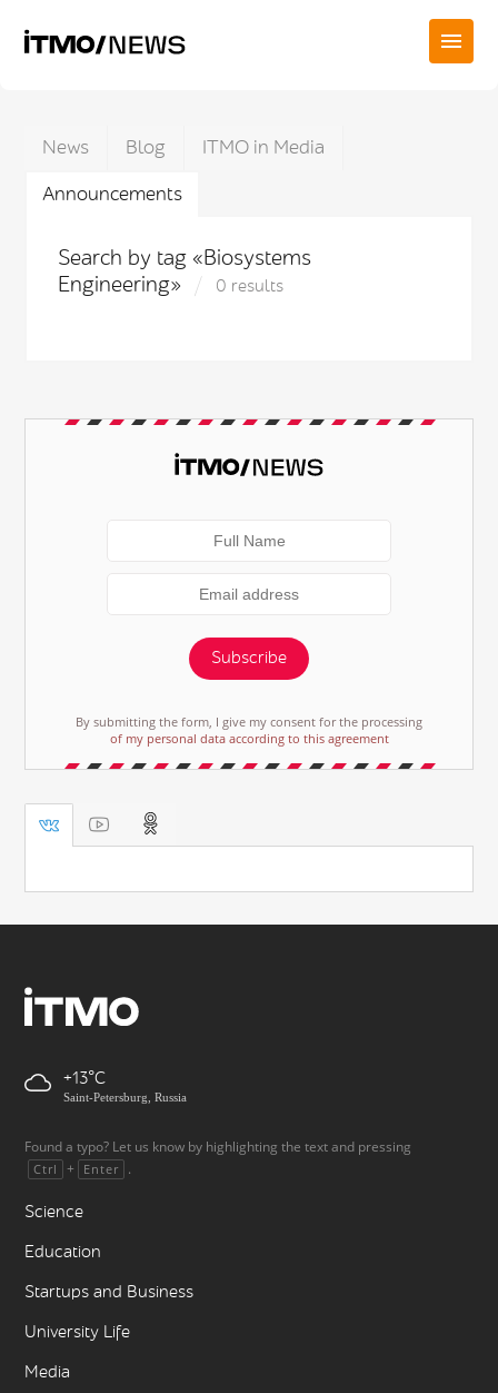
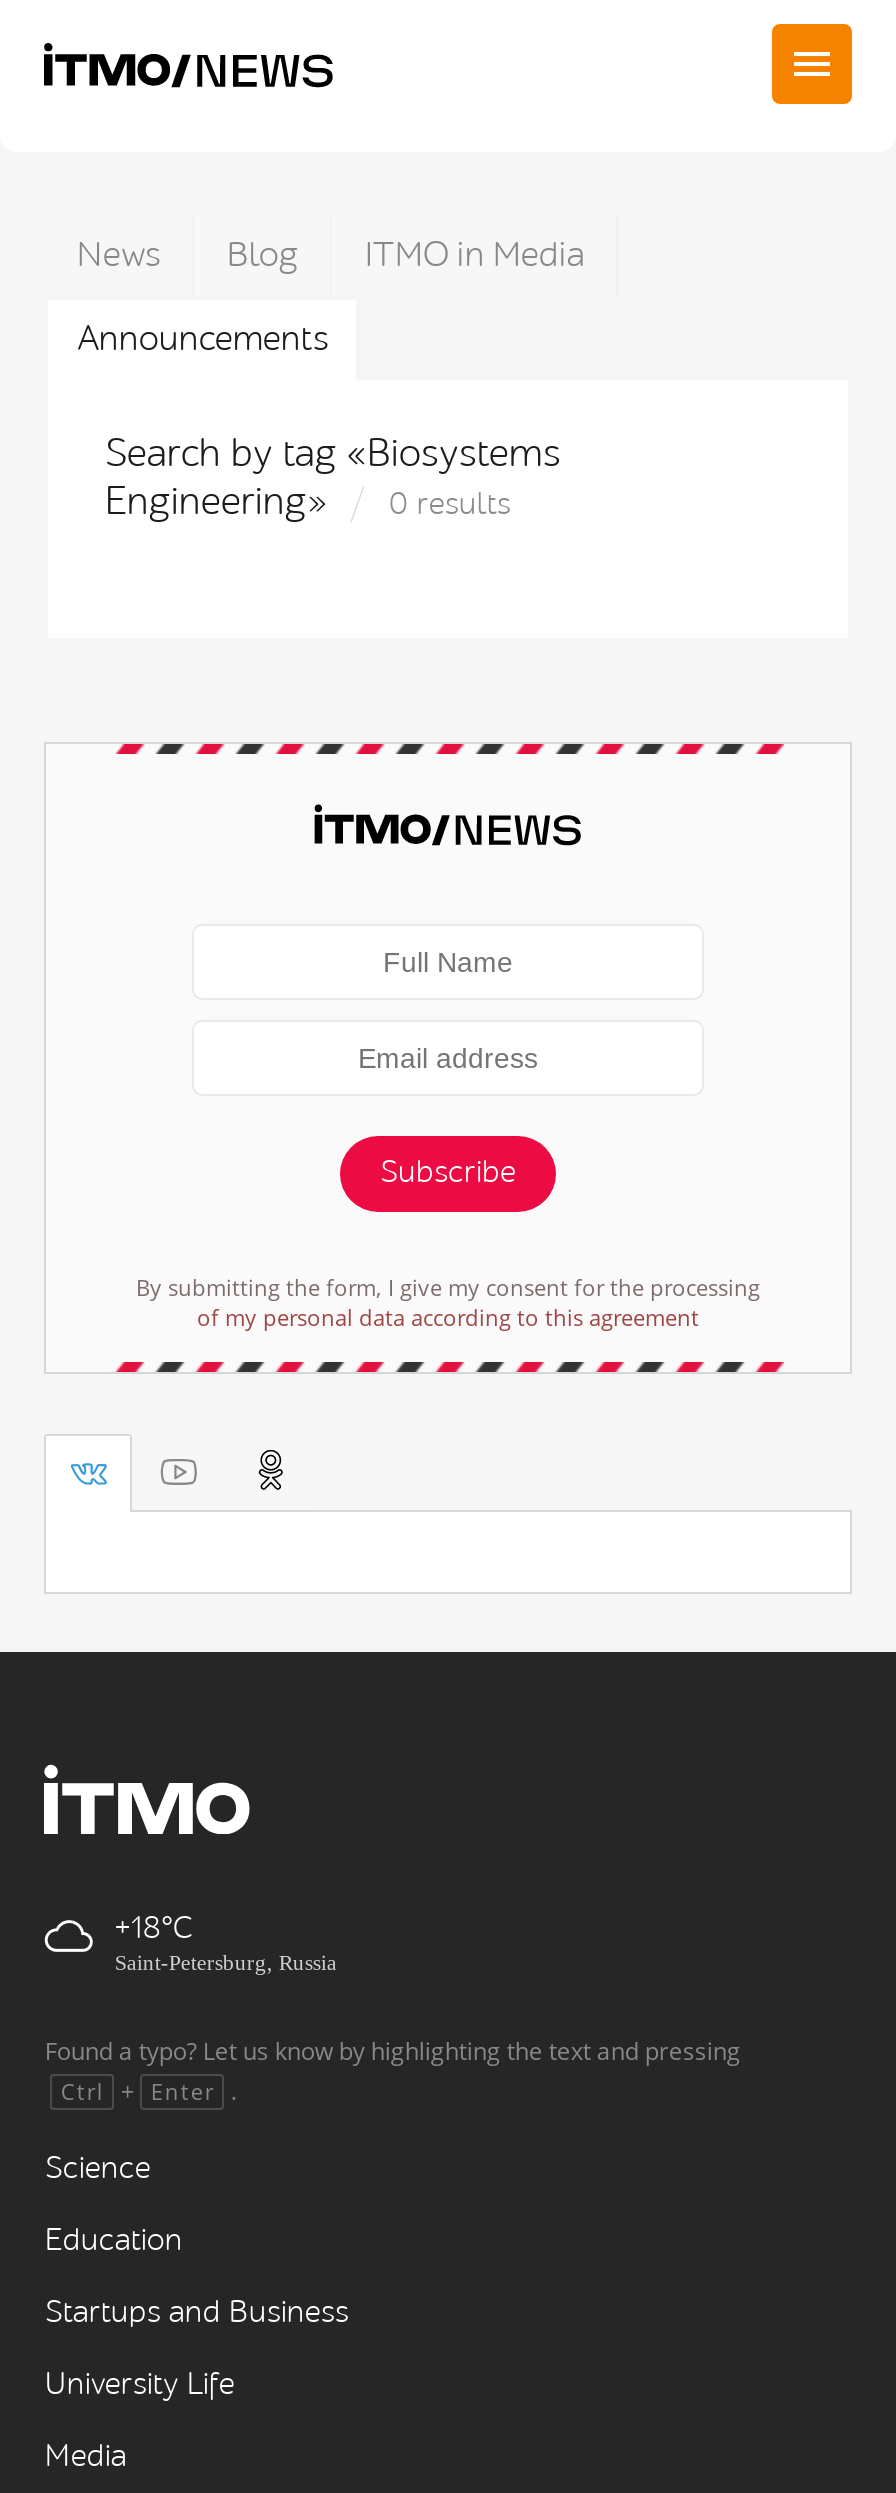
- +13
+ +18
